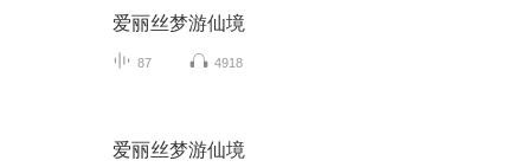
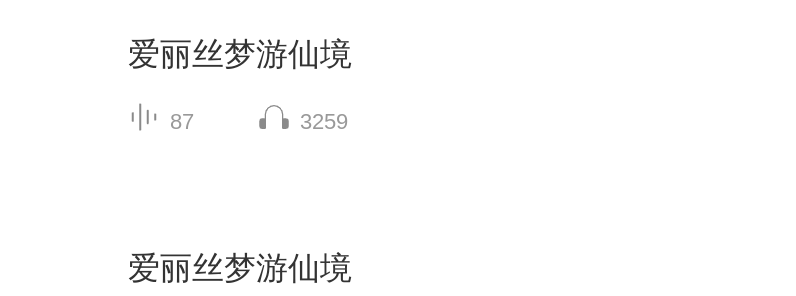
- 4918
+ 3259
